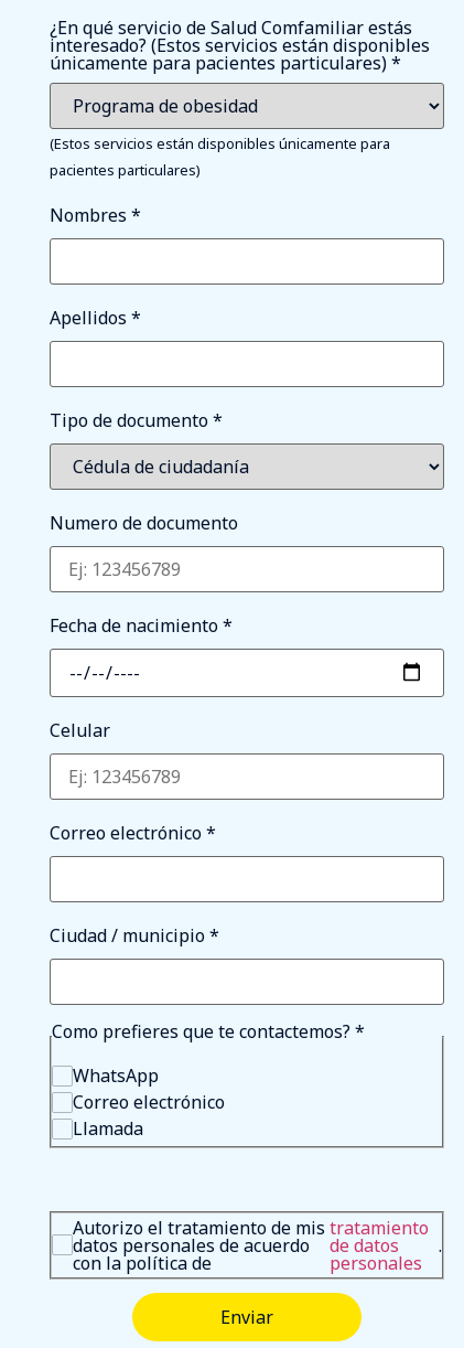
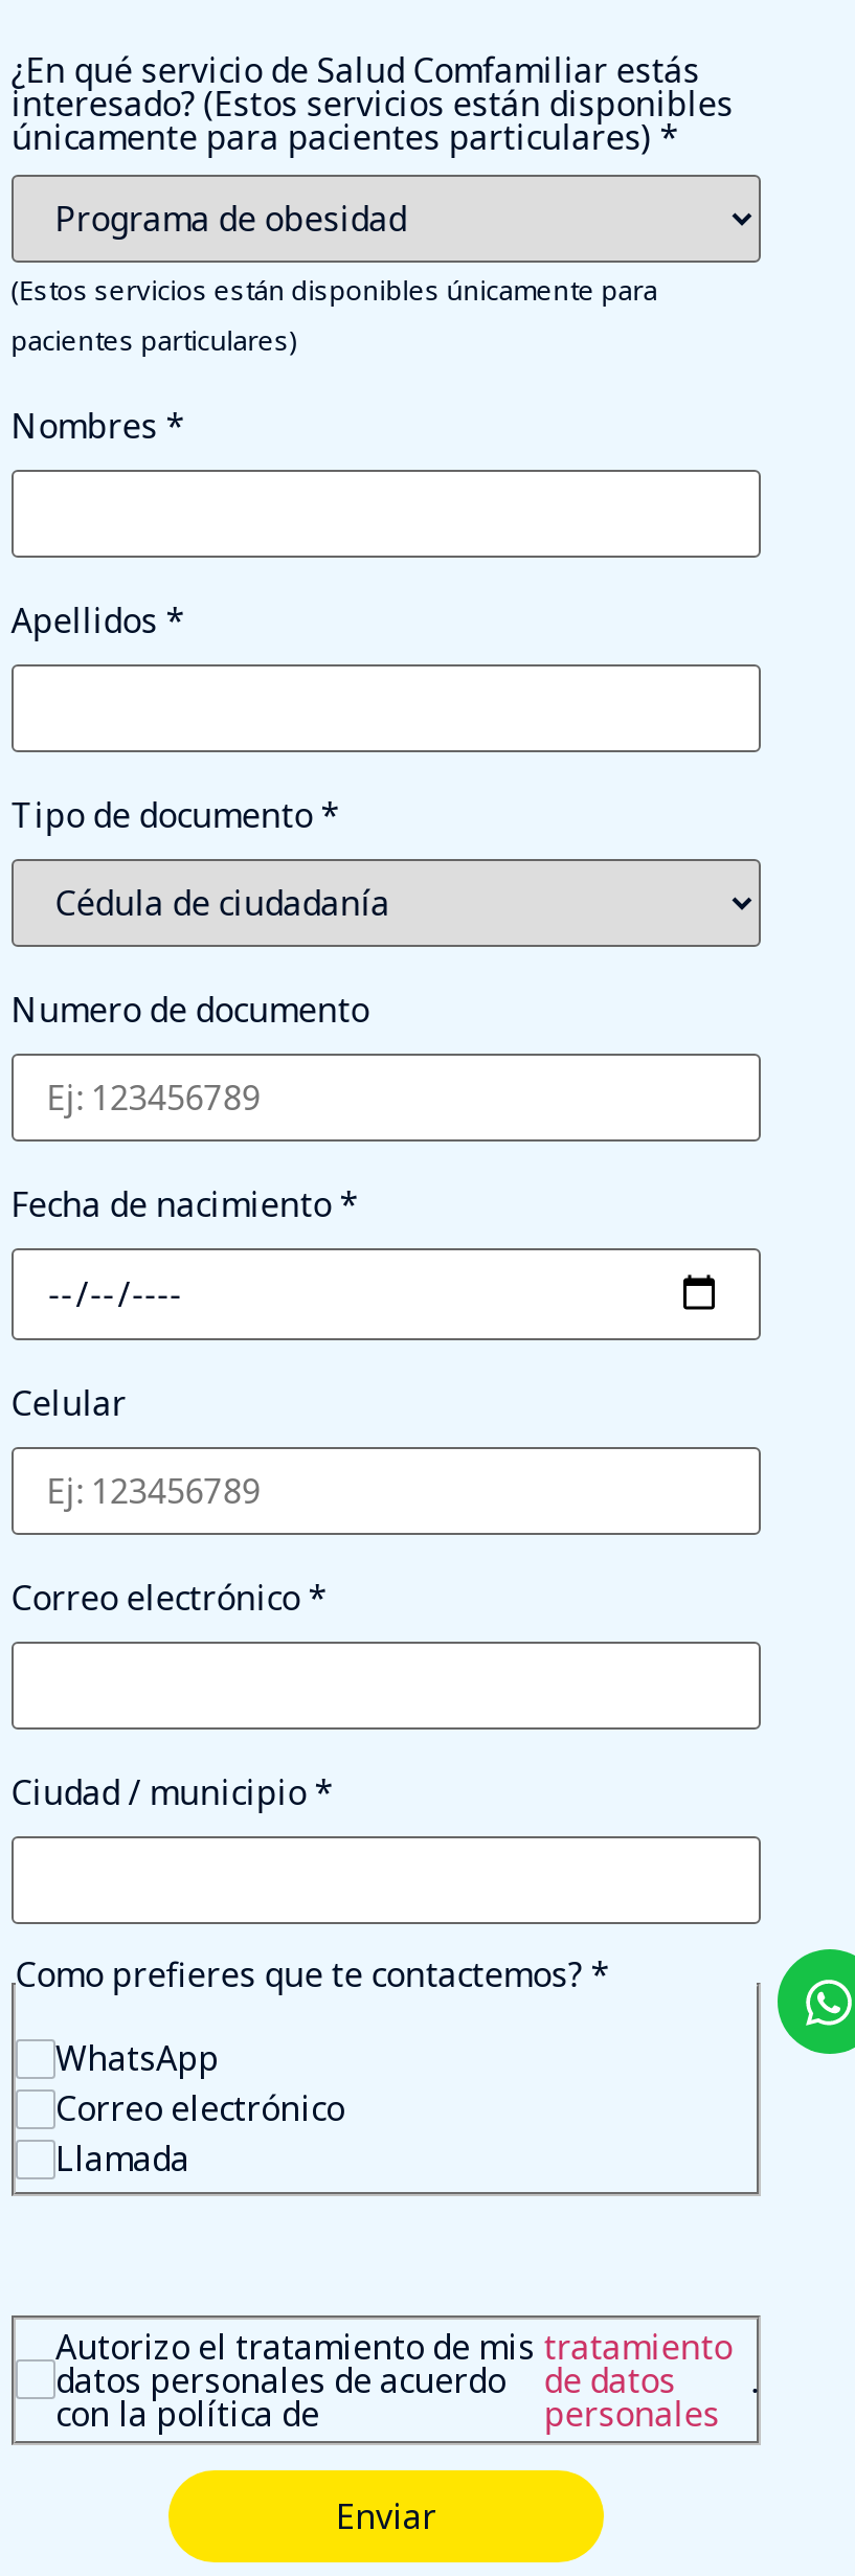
+ [image]
